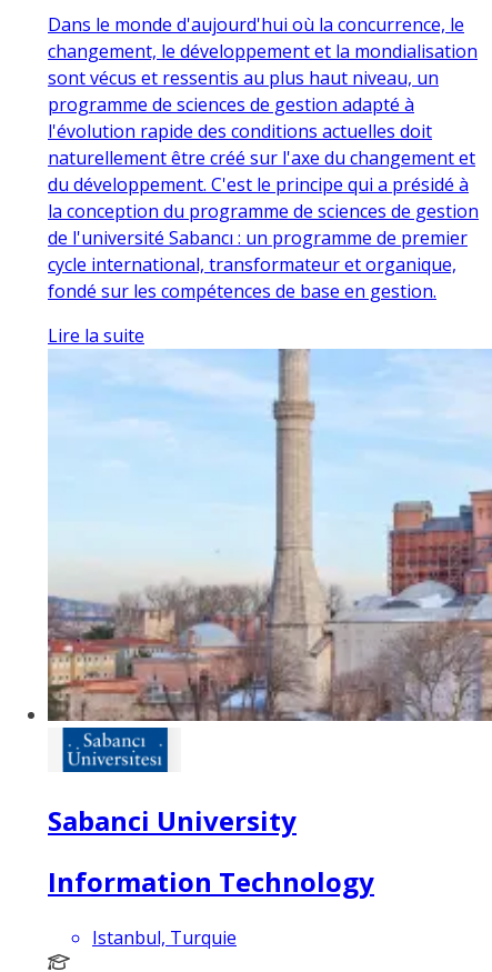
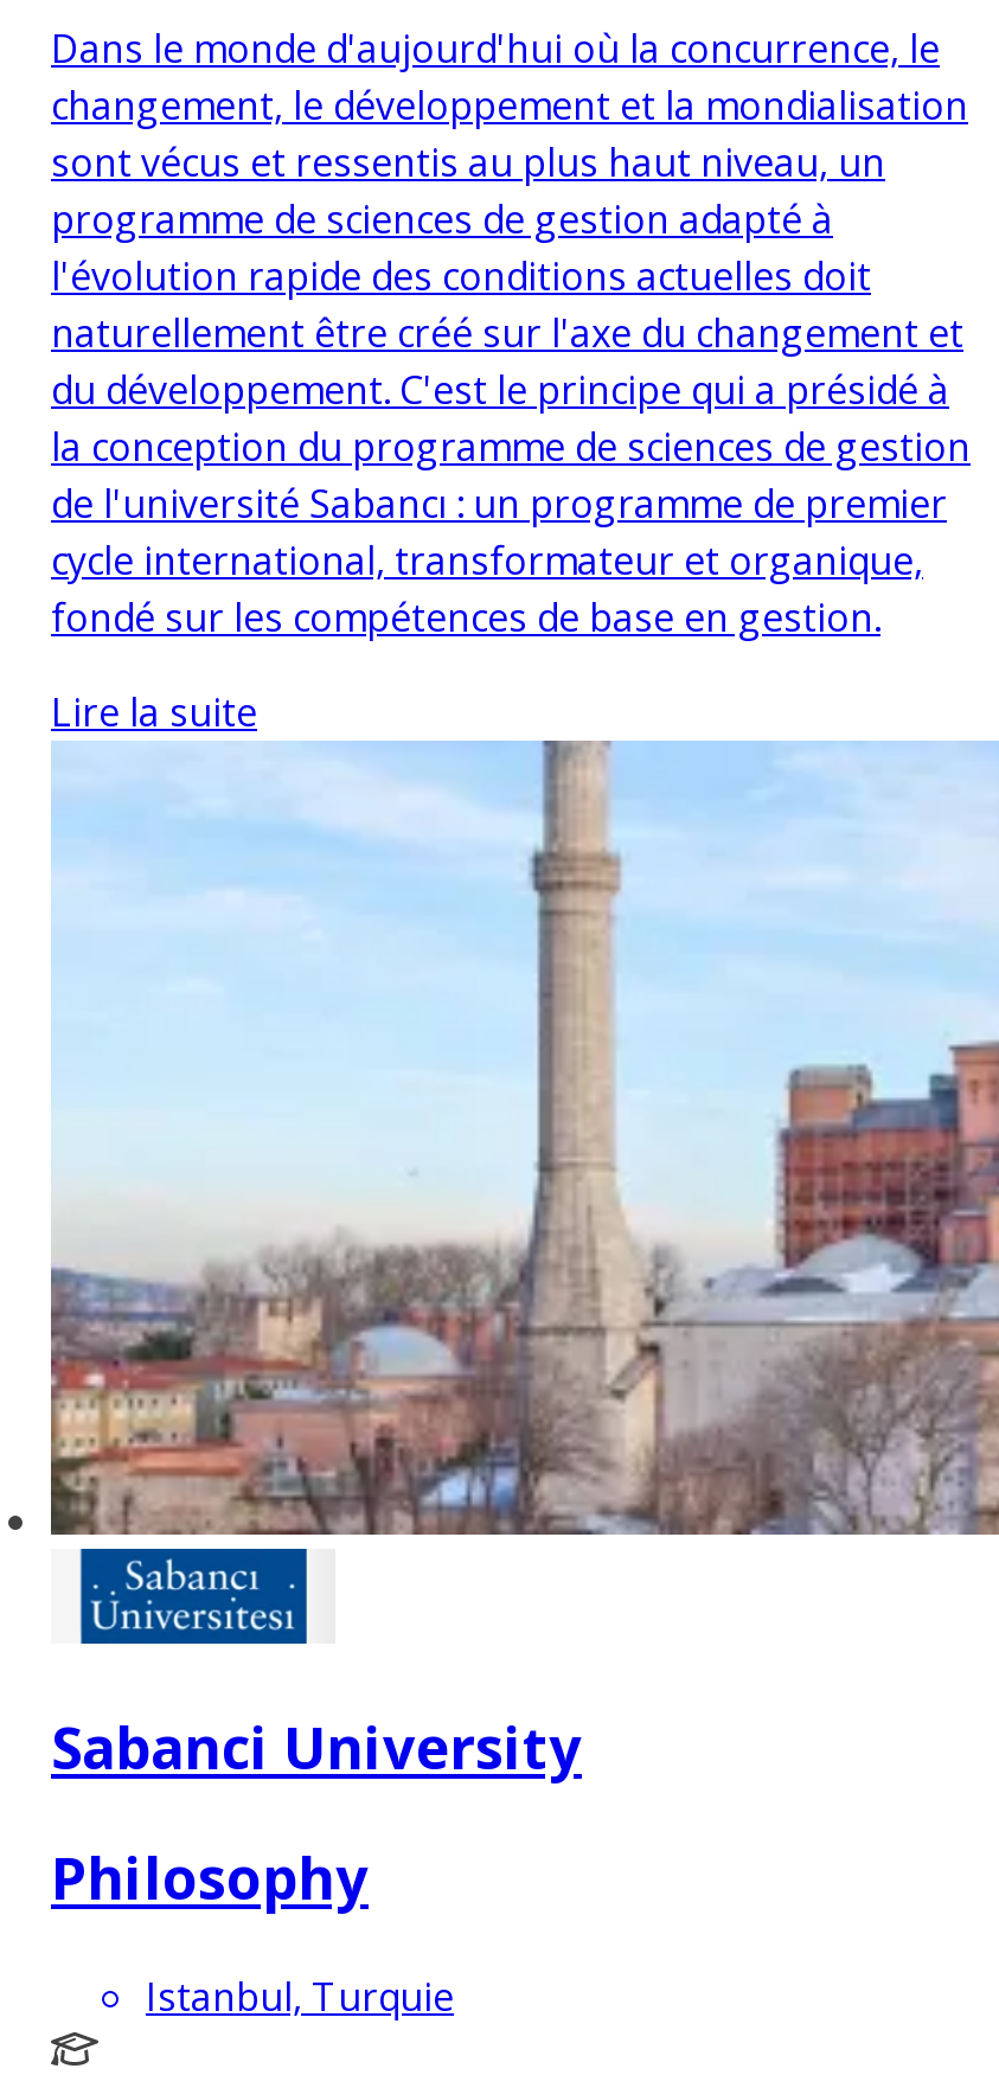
- Information Technology
+ Philosophy
